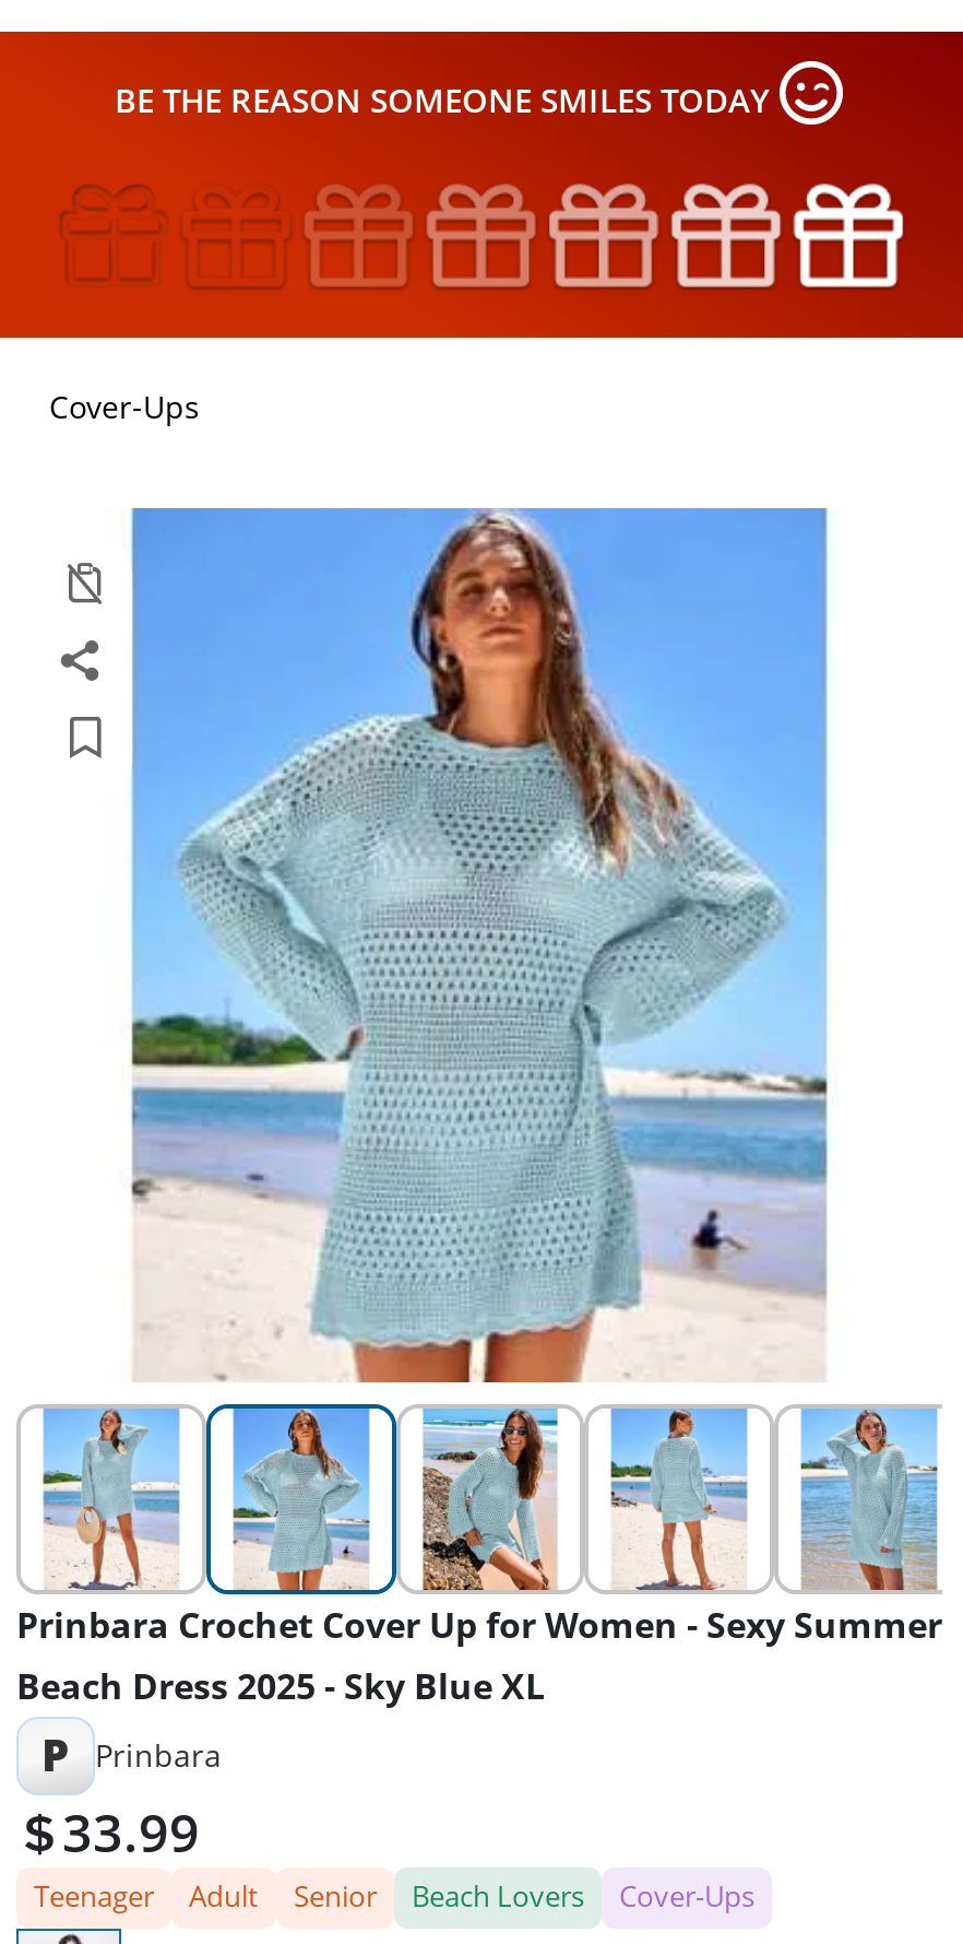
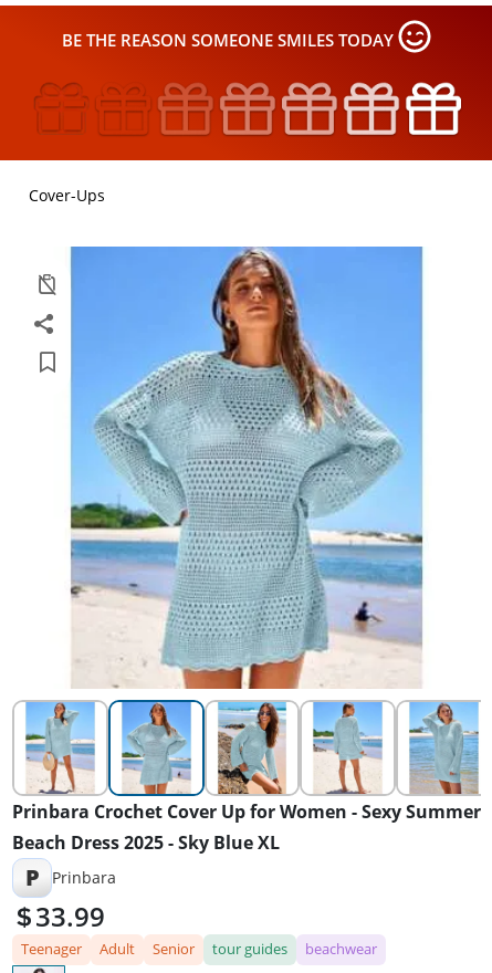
- Beach Lovers
- Cover-Ups
+ tour guides
+ beachwear
